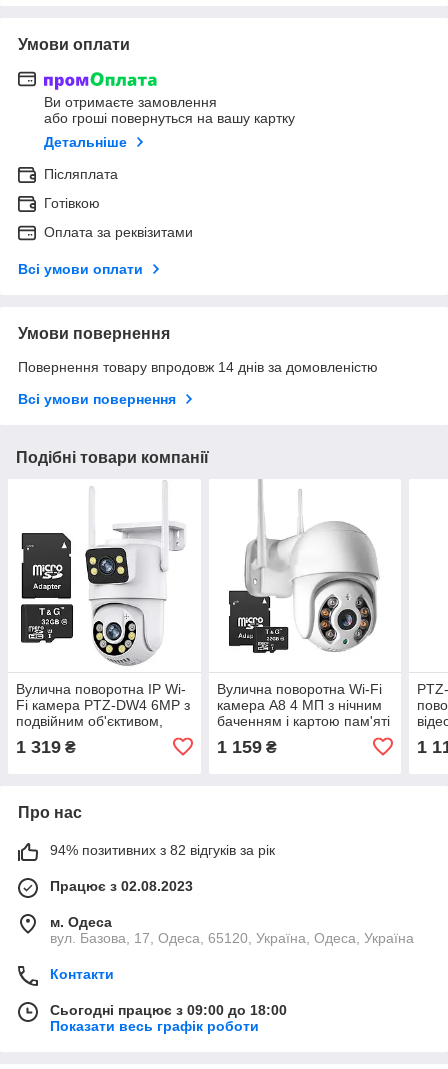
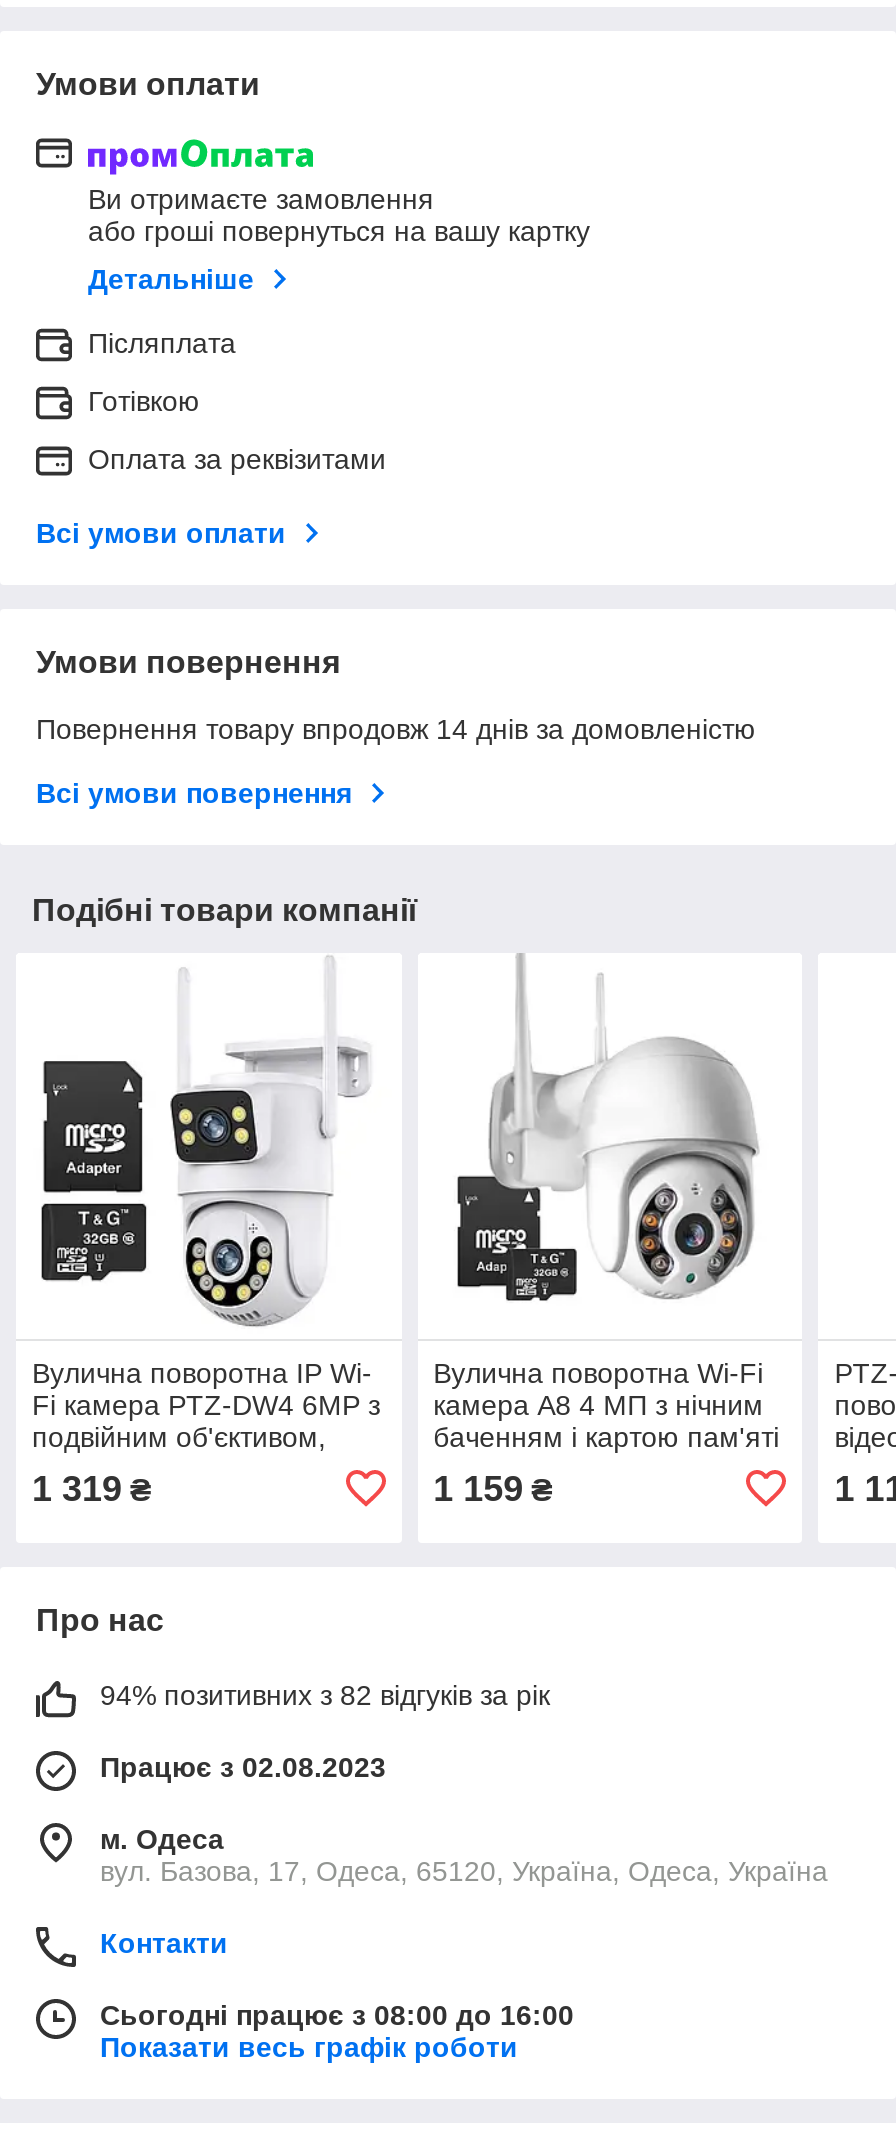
- Сьогодні працює з 09:00 до 18:00
+ Сьогодні працює з 08:00 до 16:00
